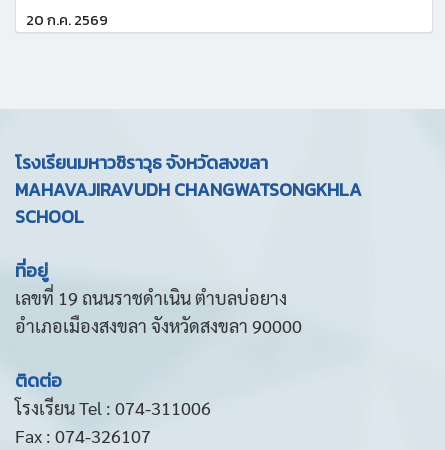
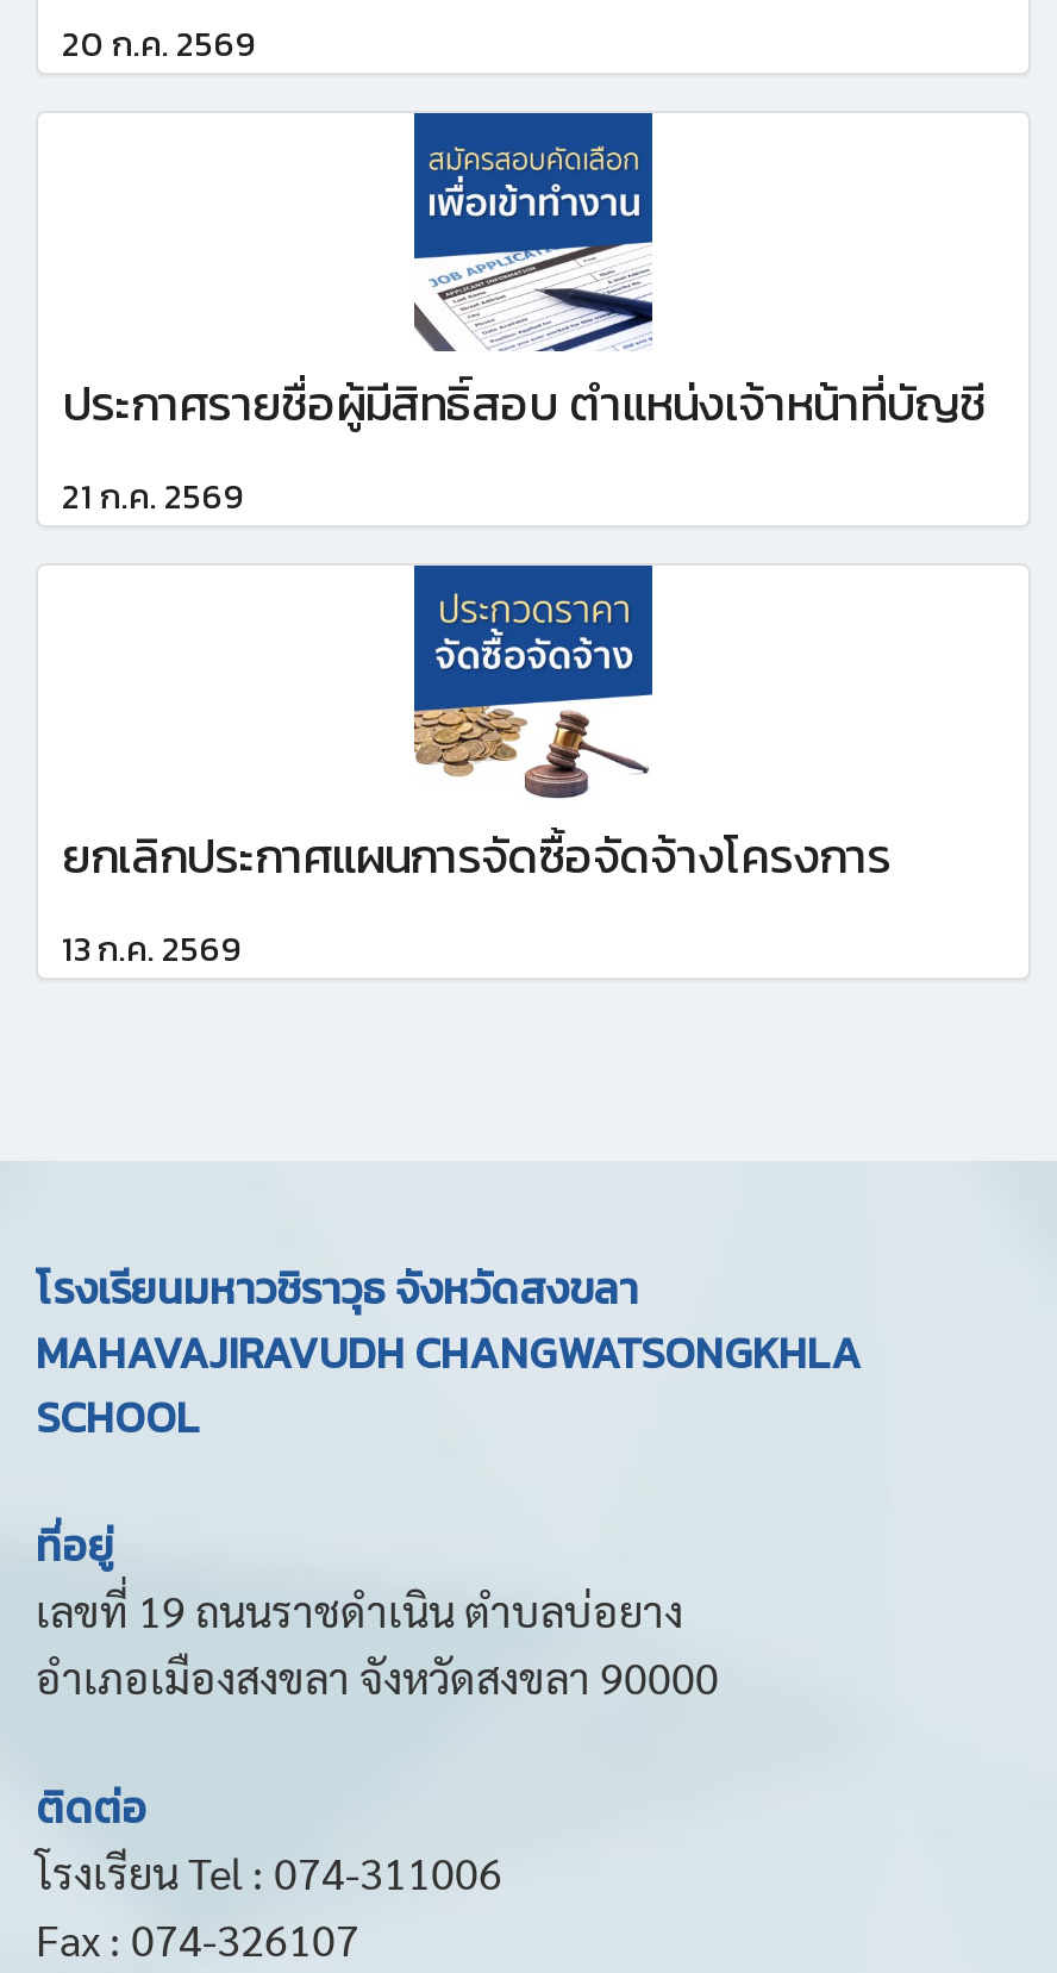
+ [image]
+ ประกาศรายชื่อผู้มีสิทธิ์สอบ ตำแหน่งเจ้าหน้าที่บัญชี
+ 21 ก.ค. 2569

+ [image]
+ ยกเลิกประกาศแผนการจัดซื้อจัดจ้างโครงการ
+ 13 ก.ค. 2569
